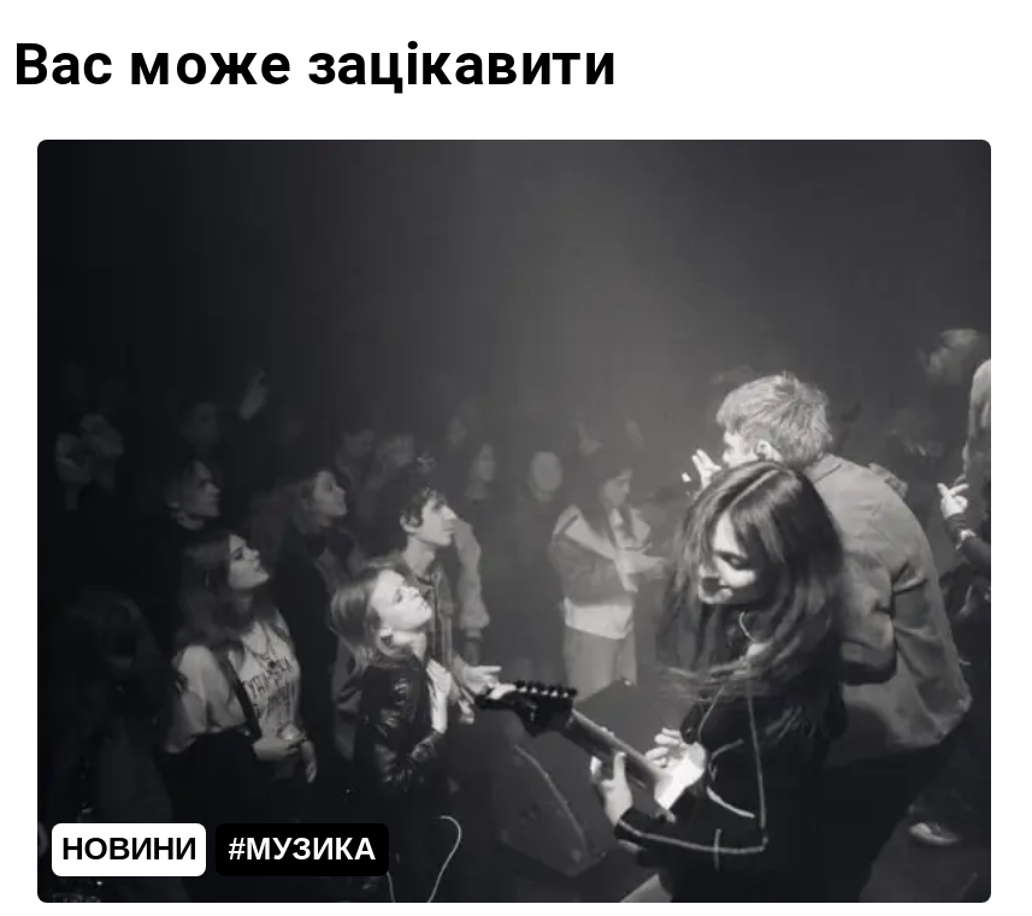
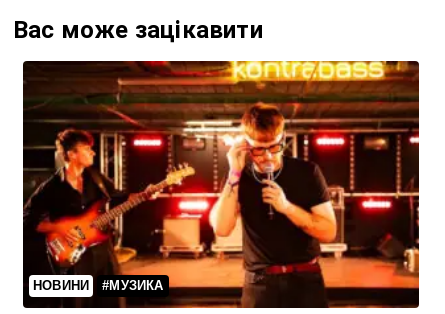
- [image]
+ [image]
